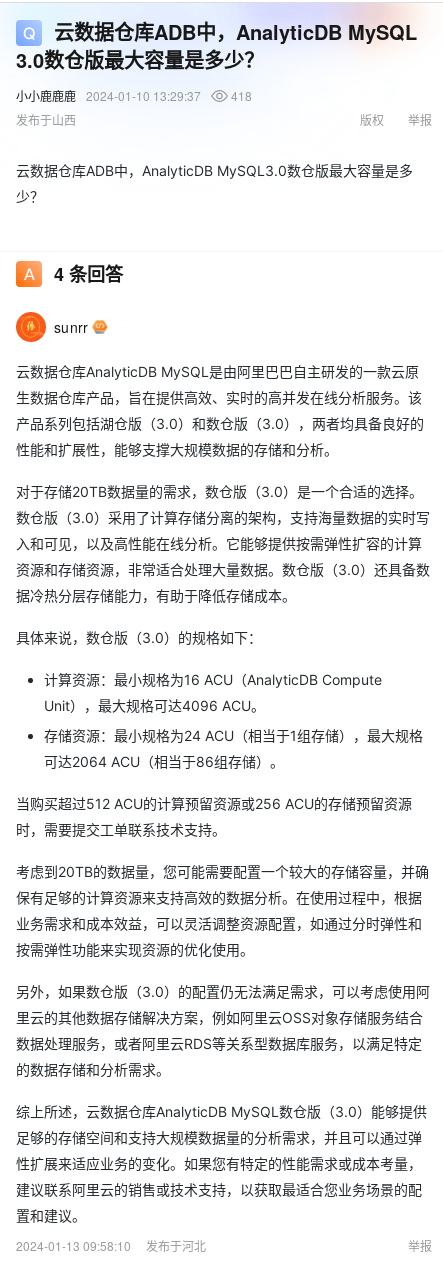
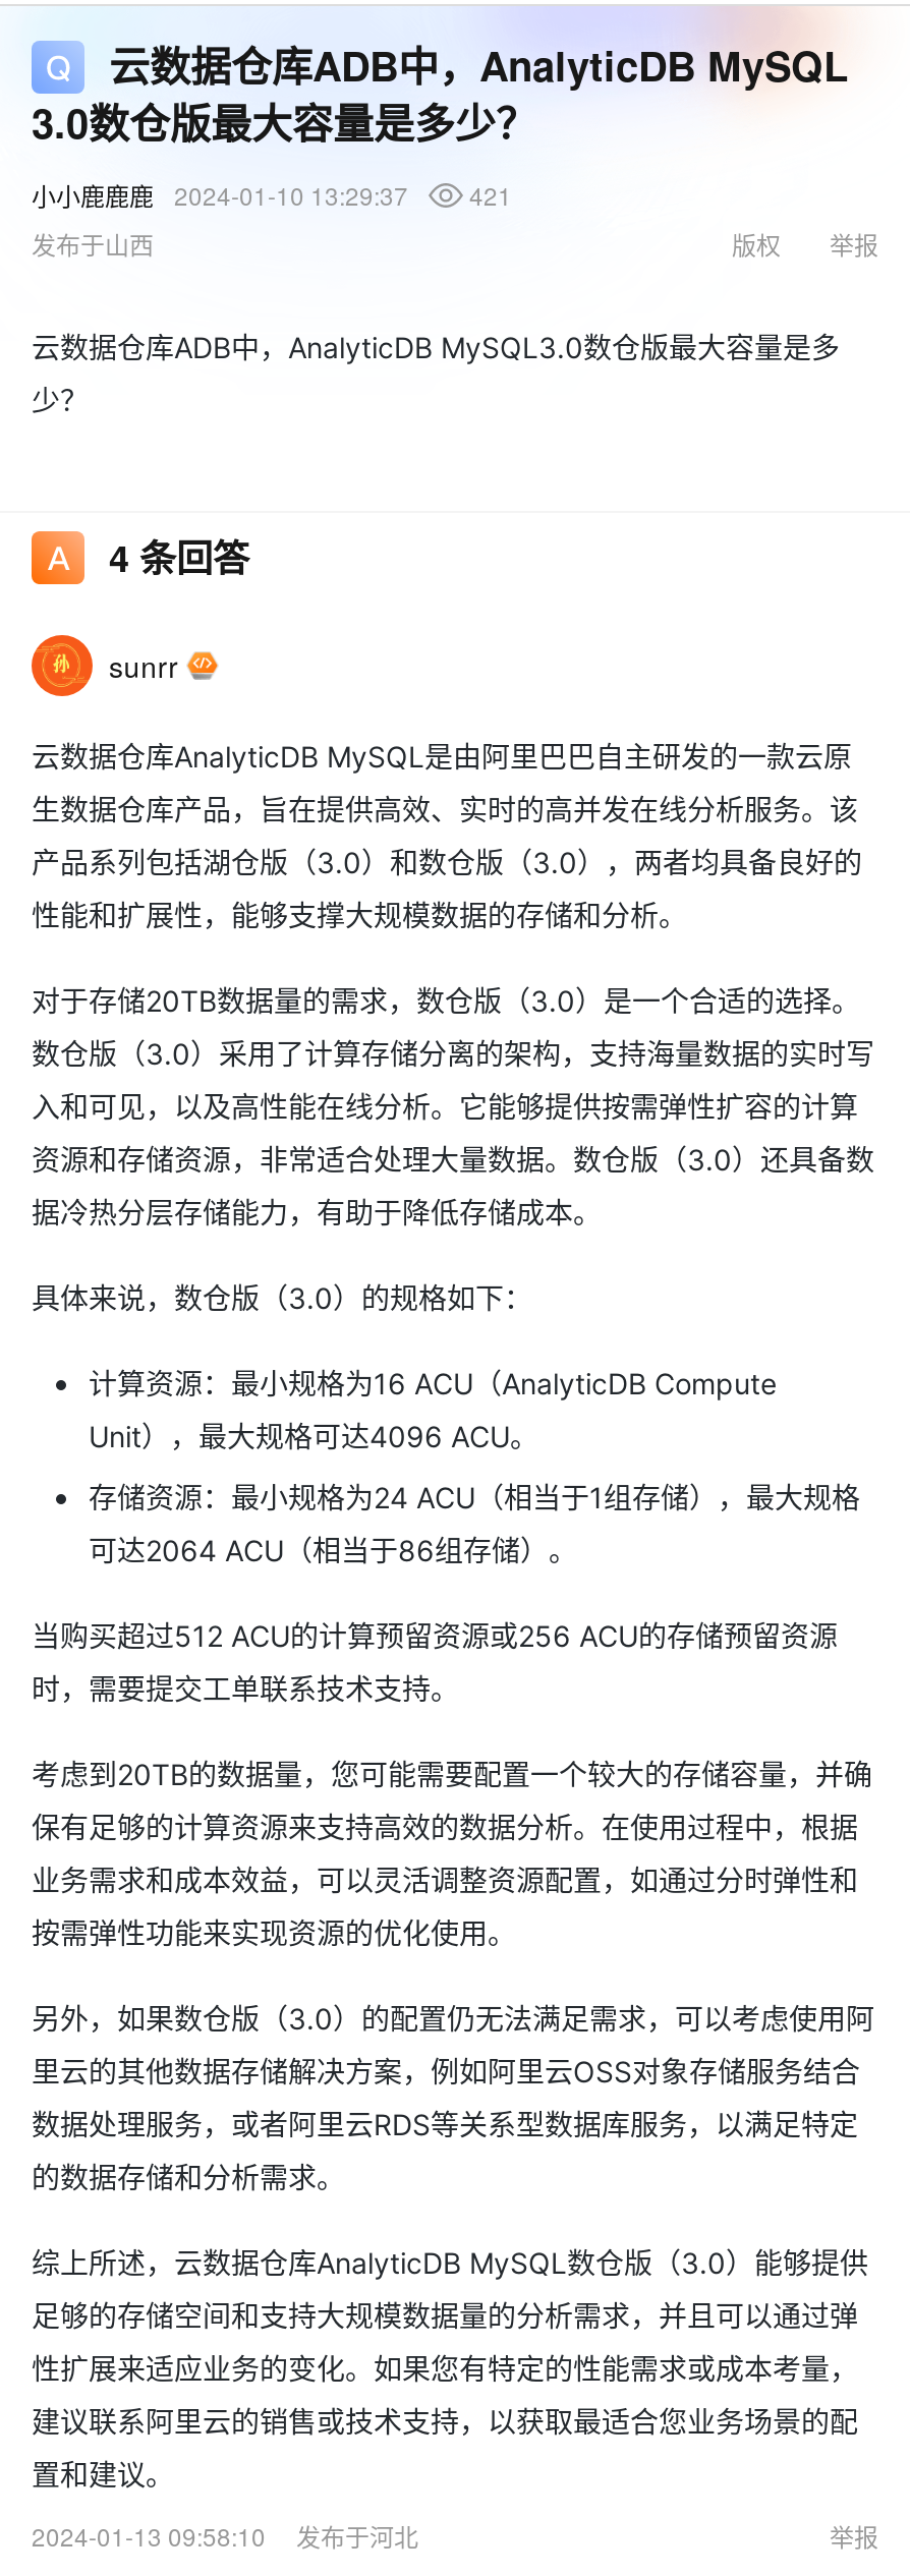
- 小小鹿鹿鹿 2024-01-10 13:29:37 418
+ 小小鹿鹿鹿 2024-01-10 13:29:37 421
